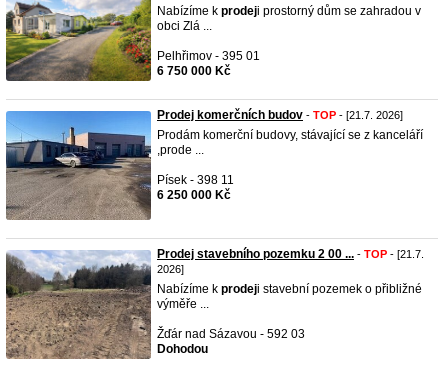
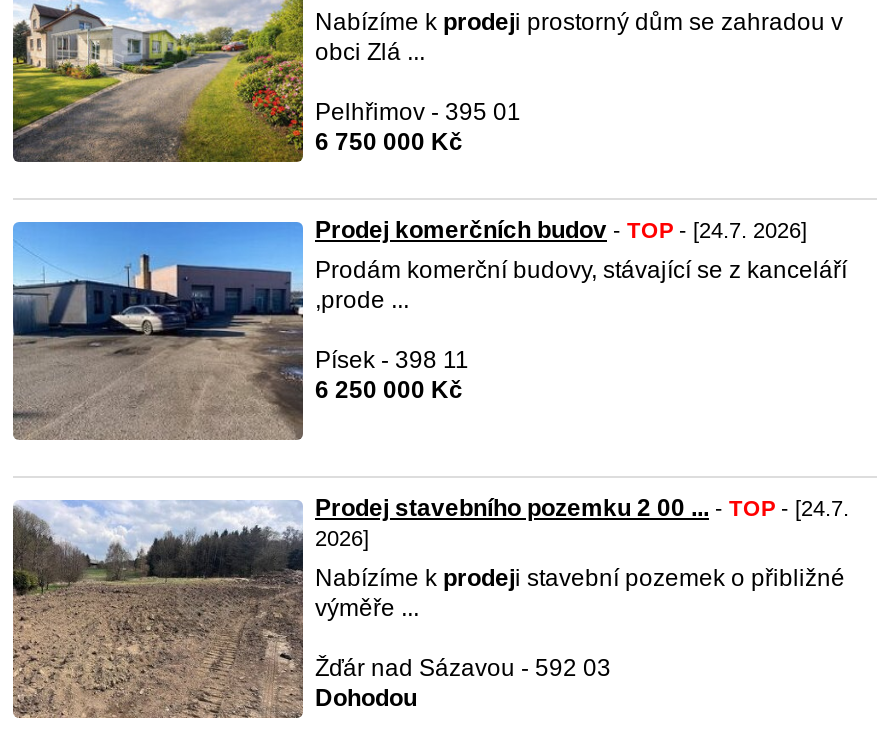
- Prodej komerčních budov - TOP - [21.7. 2026]
+ Prodej komerčních budov - TOP - [24.7. 2026]

- Prodej stavebního pozemku 2 00 ... - TOP - [21.7.
+ Prodej stavebního pozemku 2 00 ... - TOP - [24.7.
